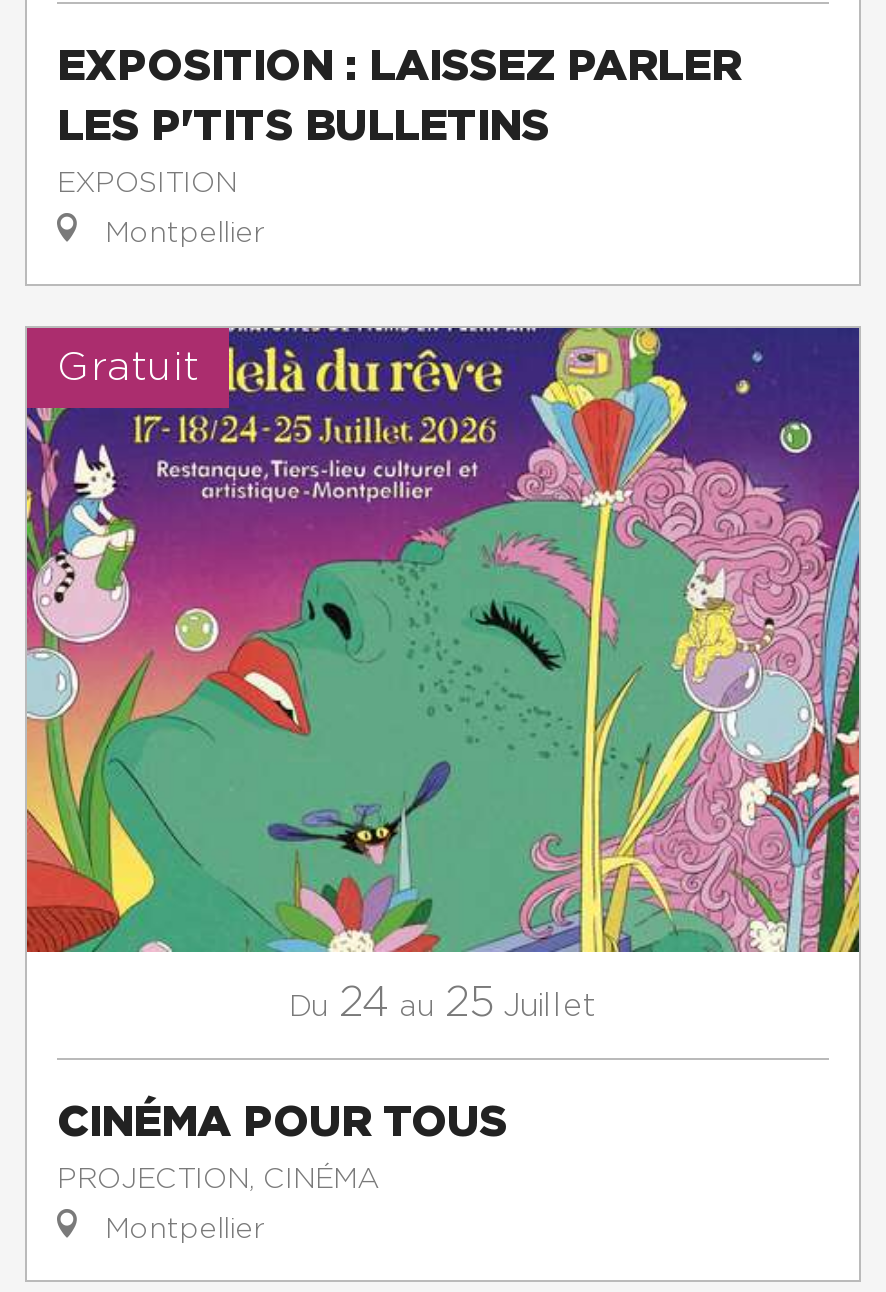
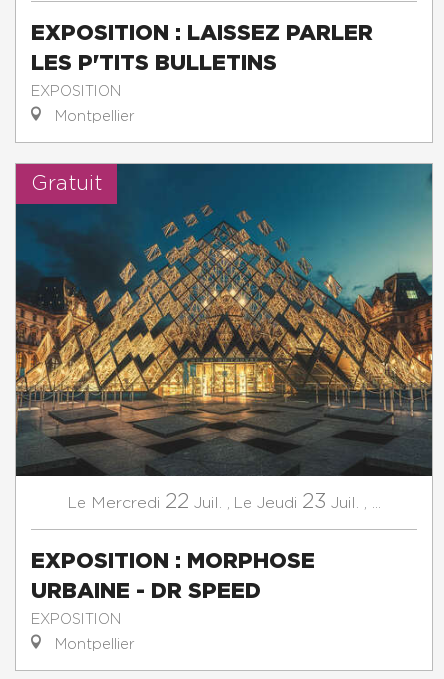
- [image]
- Du 24 au 25 Juillet
+ [image]
+ Le Mercredi 22 Juil., Le Jeudi 23 Juil.,...

- CINÉMA POUR TOUS
- PROJECTION, CINÉMA
+ EXPOSITION : MORPHOSE
+ URBAINE - DR SPEED
+ EXPOSITION
